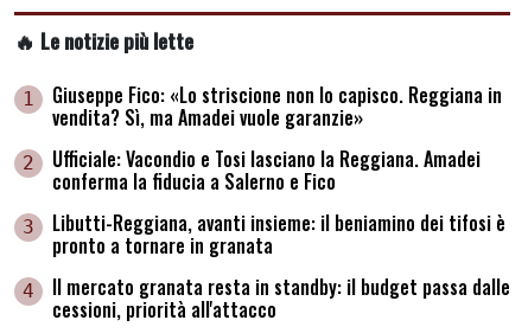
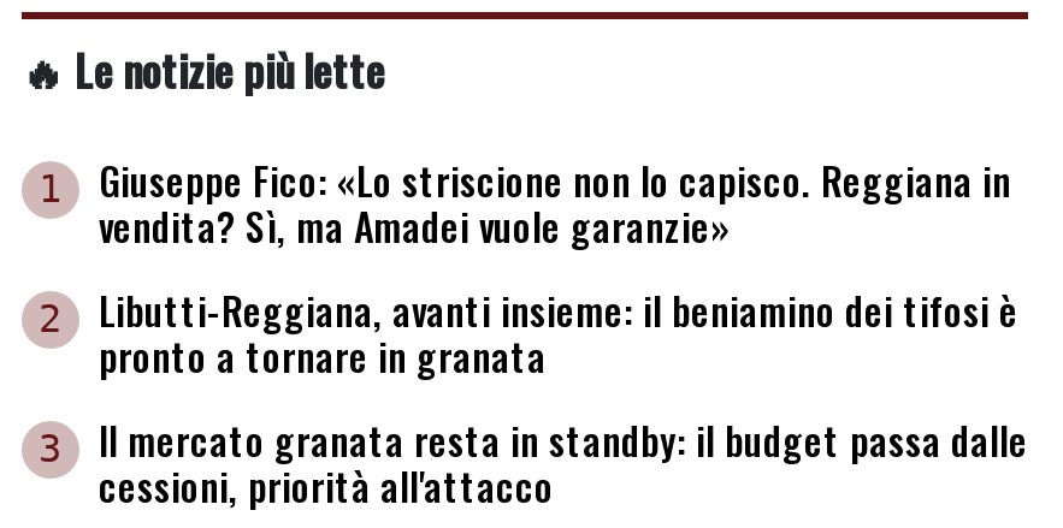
- Ufficiale: Vacondio e Tosi lasciano la Reggiana. Amadei
- conferma la fiducia a Salerno e Fico
- 3

- 4 Il mercato granata resta in standby: il budget passa dalle
+ 3 Il mercato granata resta in standby: il budget passa dalle
